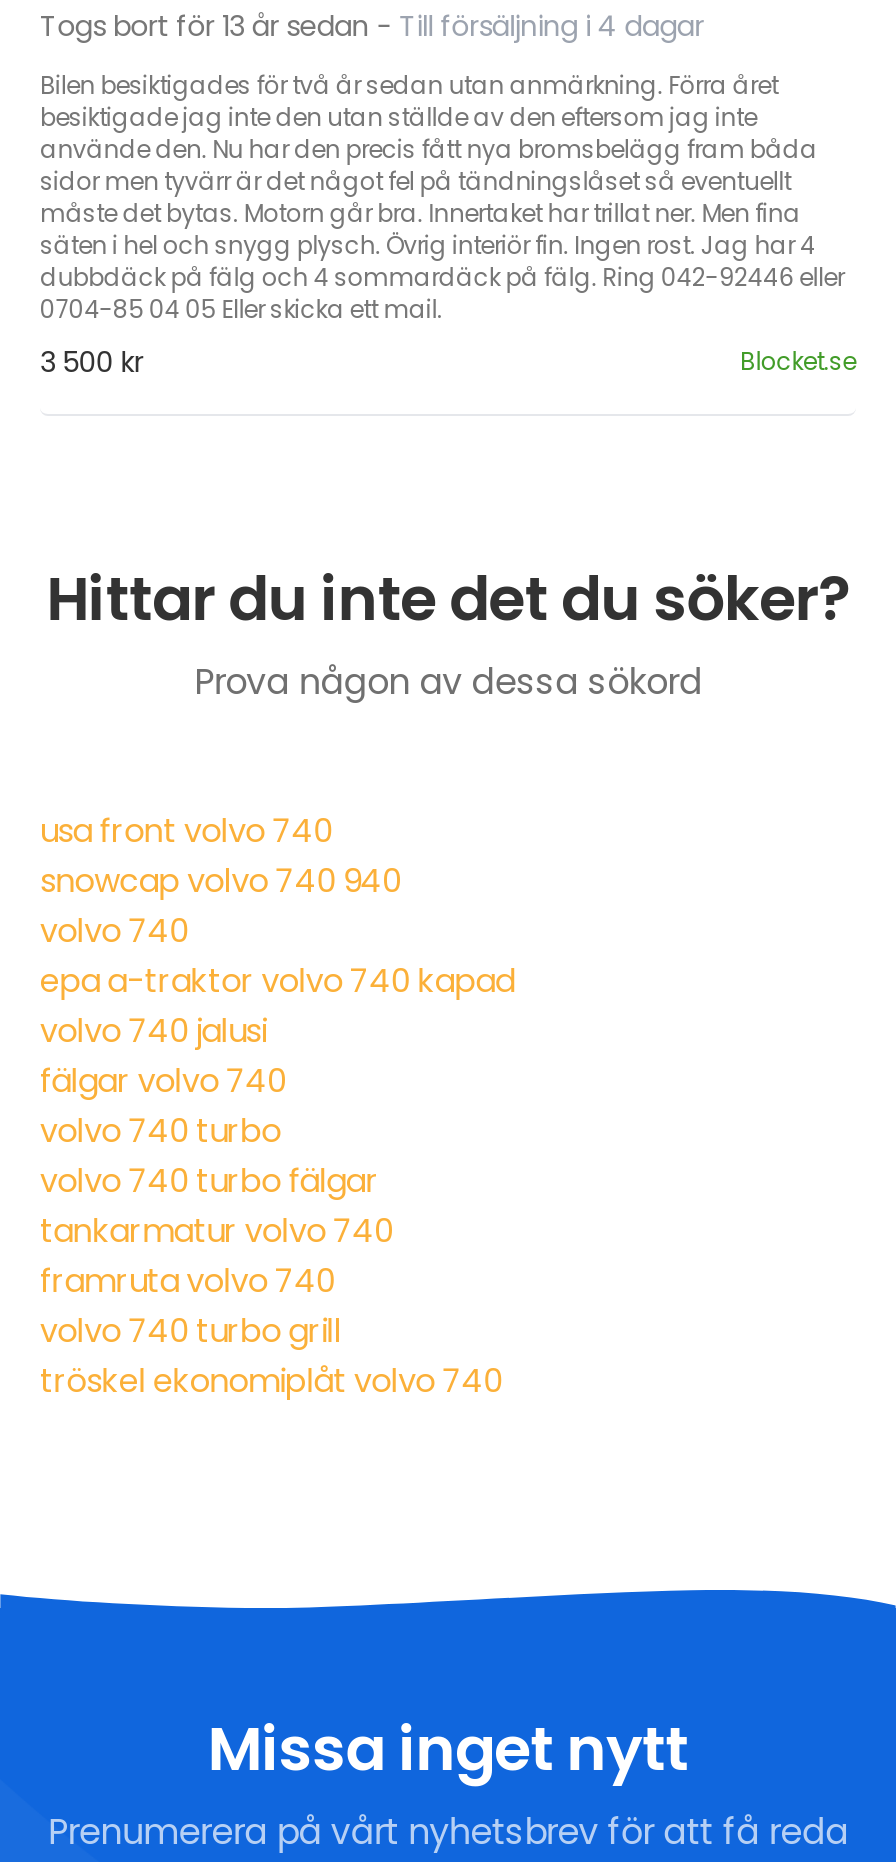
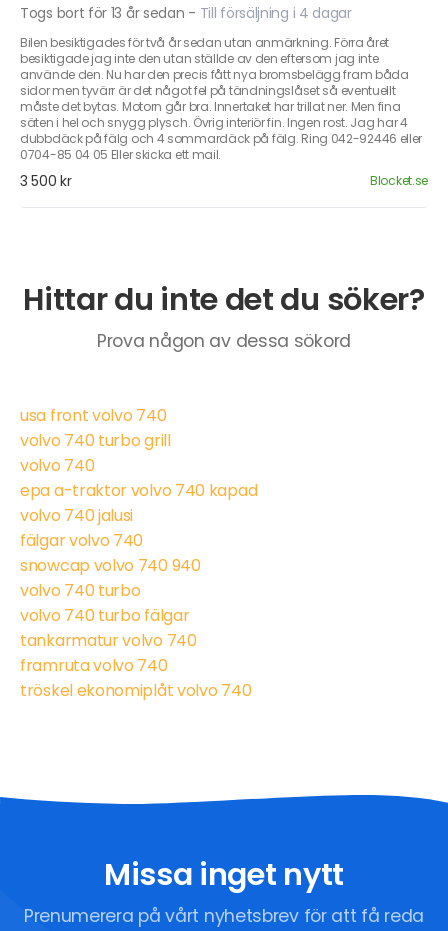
moved down: snowcap volvo 740 940

moved down: volvo 740 turbo | volvo 740 turbo fälgar | tankarmatur volvo 740 | framruta volvo 740

moved up: volvo 740 turbo grill
